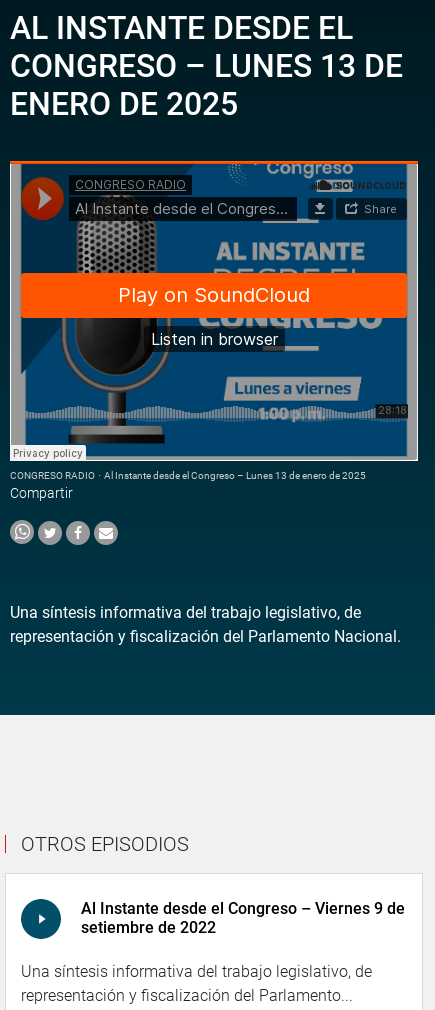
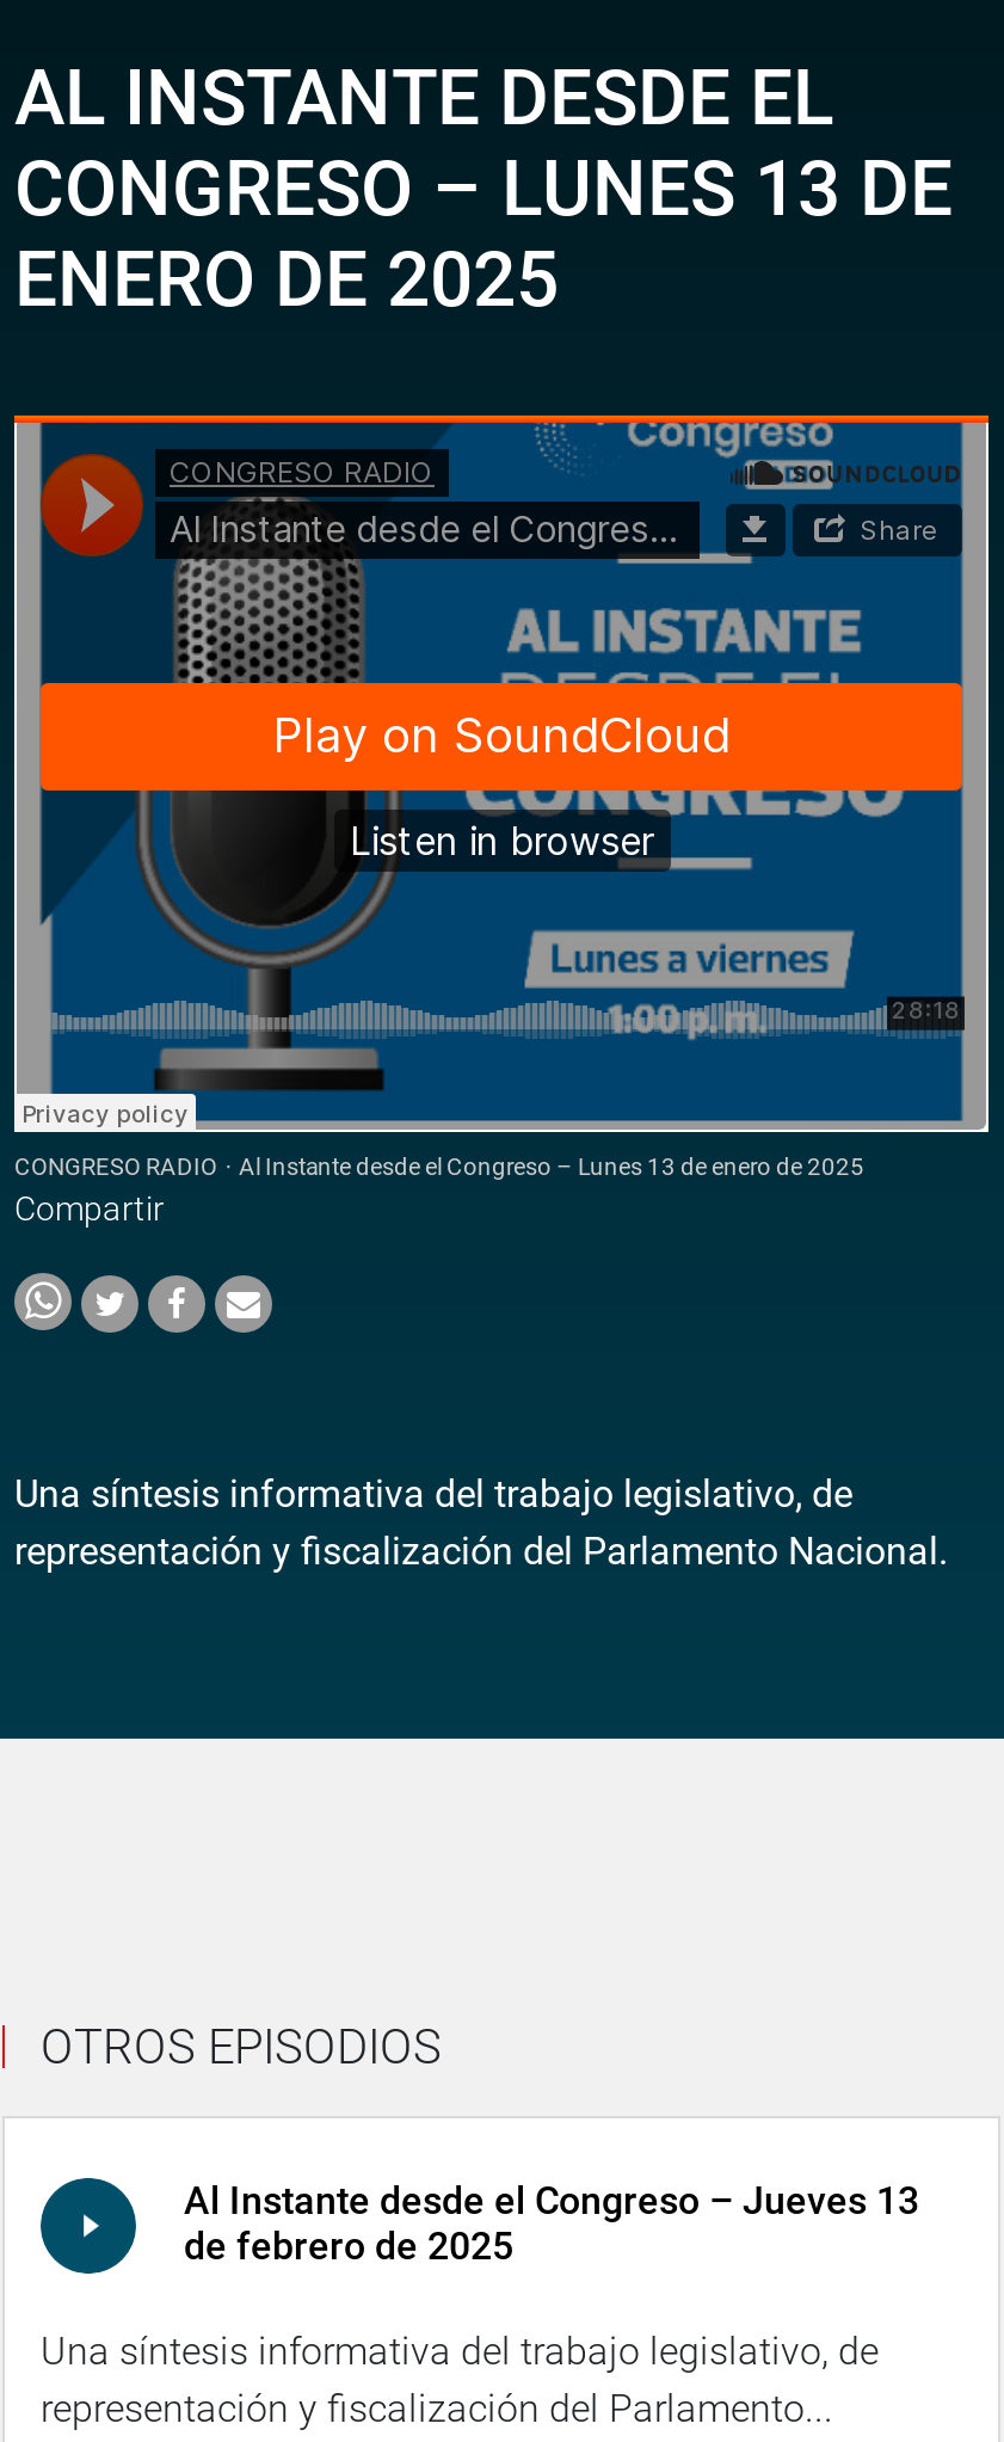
- Al Instante desde el Congreso – Viernes 9 de
- setiembre de 2022
+ Al Instante desde el Congreso – Jueves 13
+ de febrero de 2025
